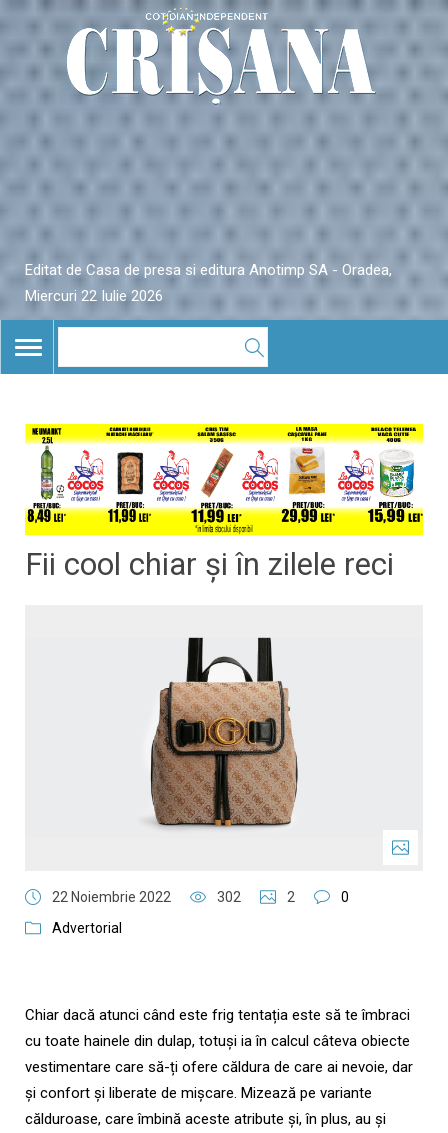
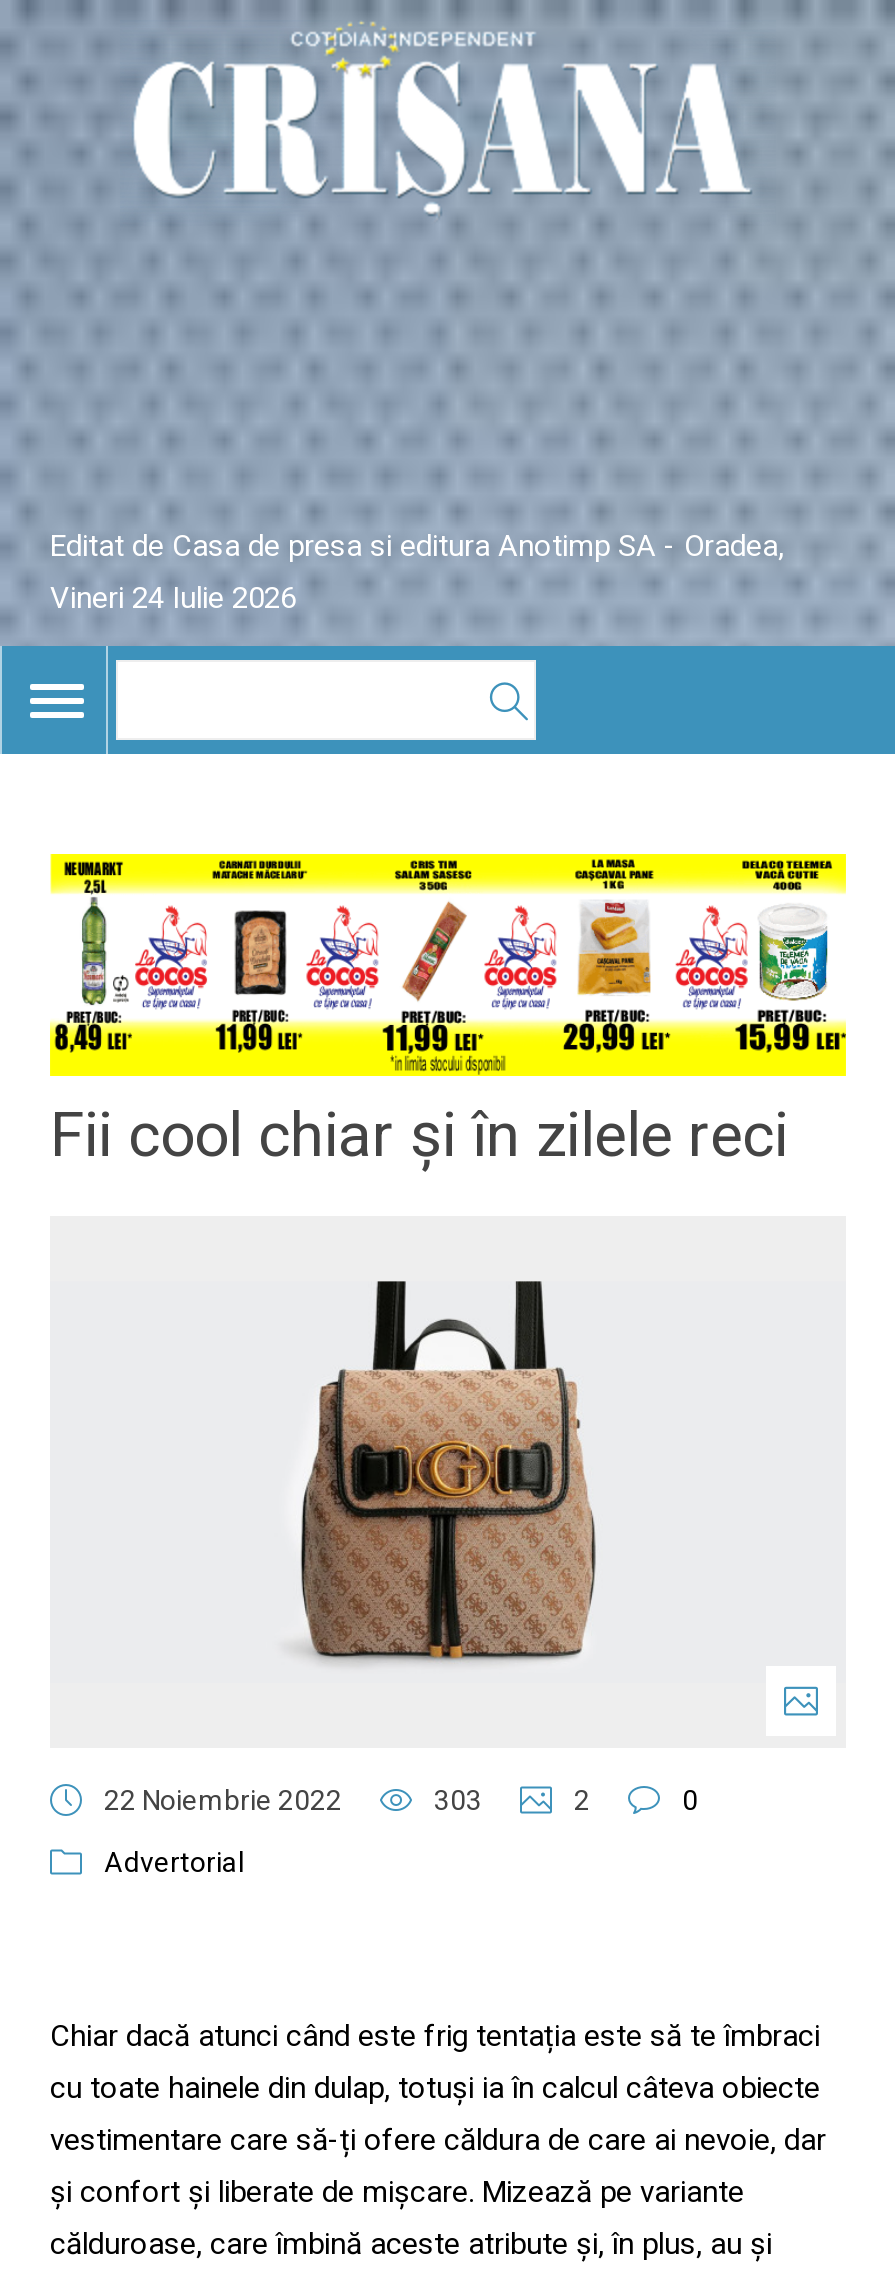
- Miercuri 22 Iulie 2026
+ Vineri 24 Iulie 2026

- 302
+ 303
